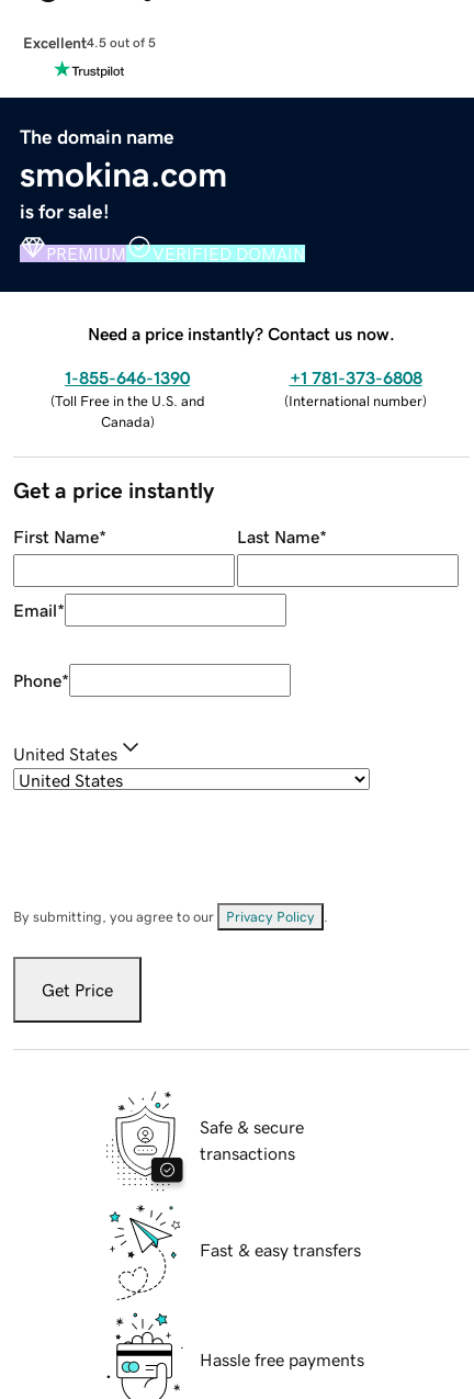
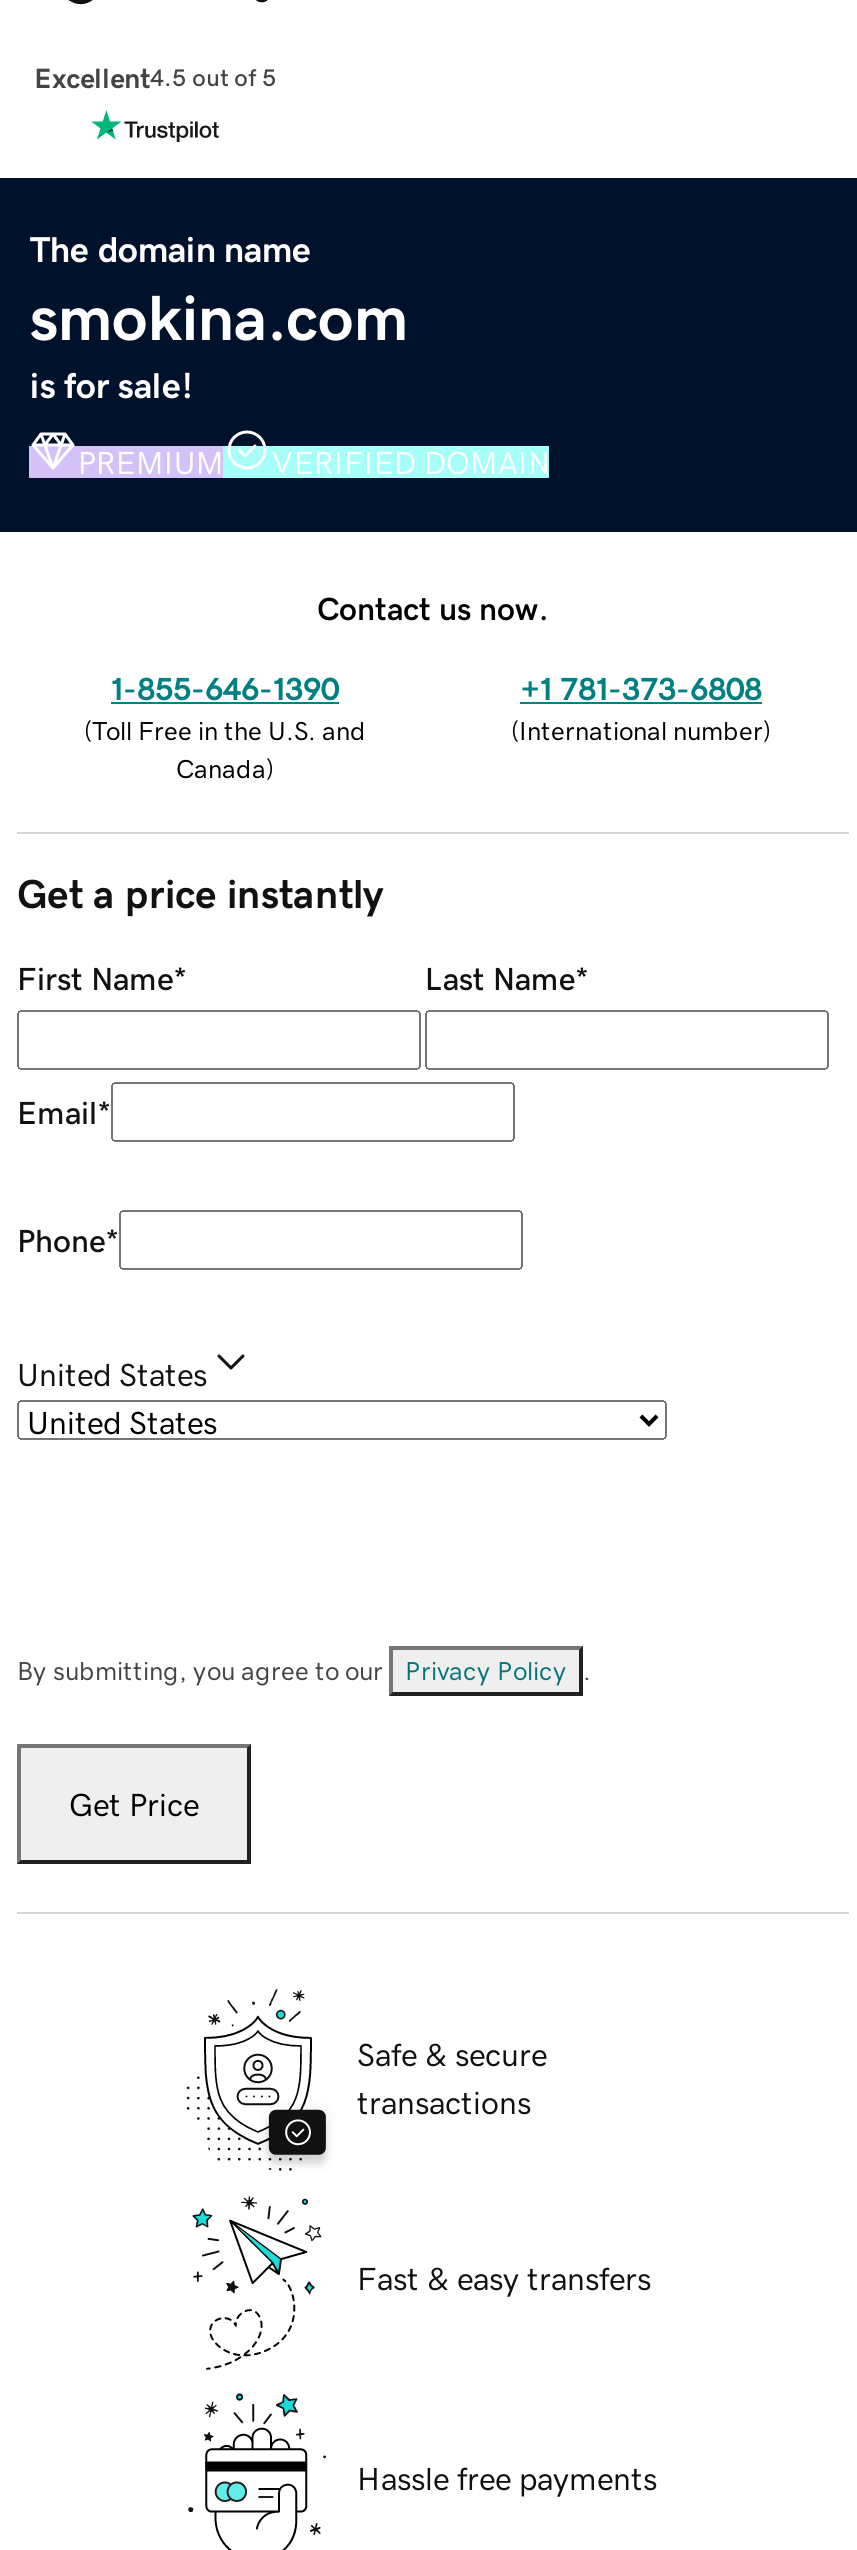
- Need a price instantly? Contact us now.
+ Contact us now.
